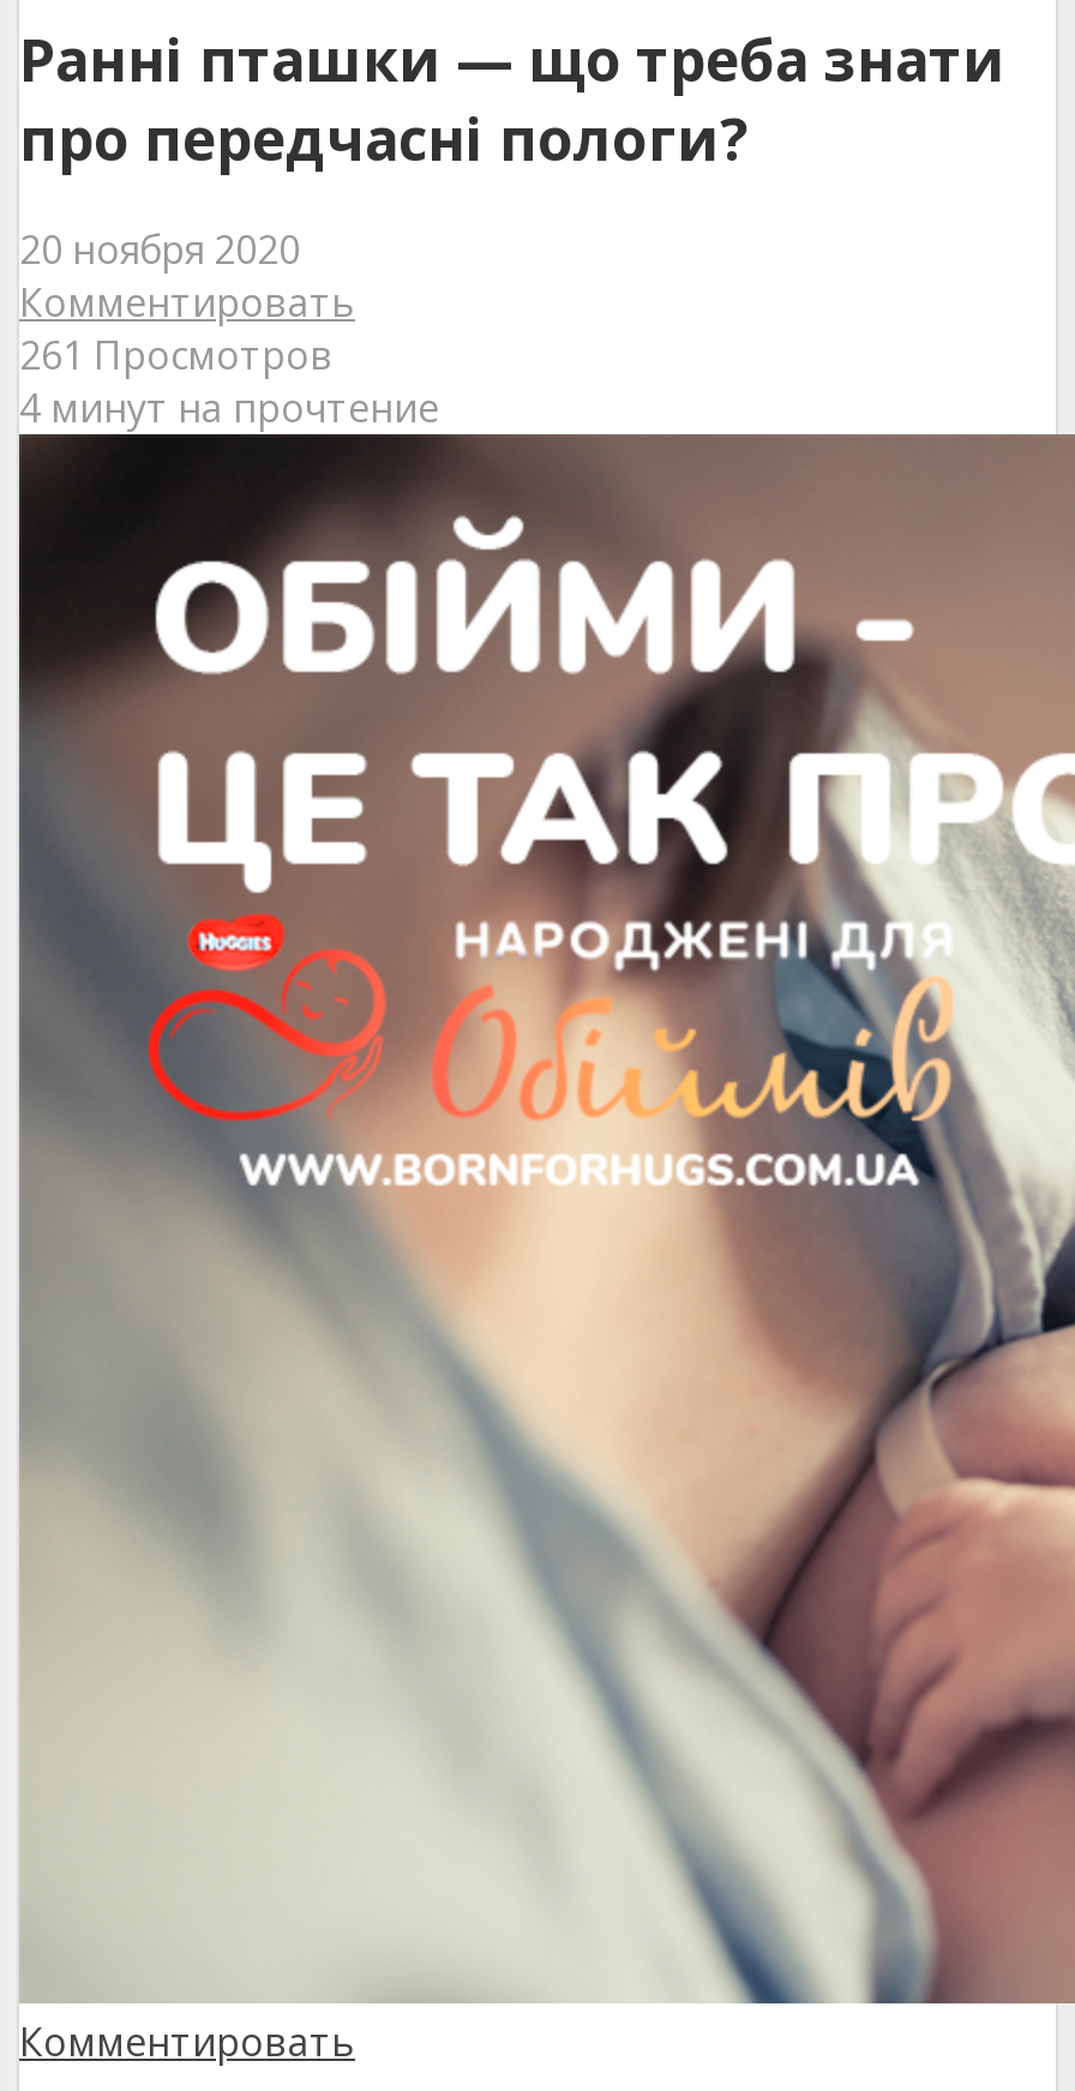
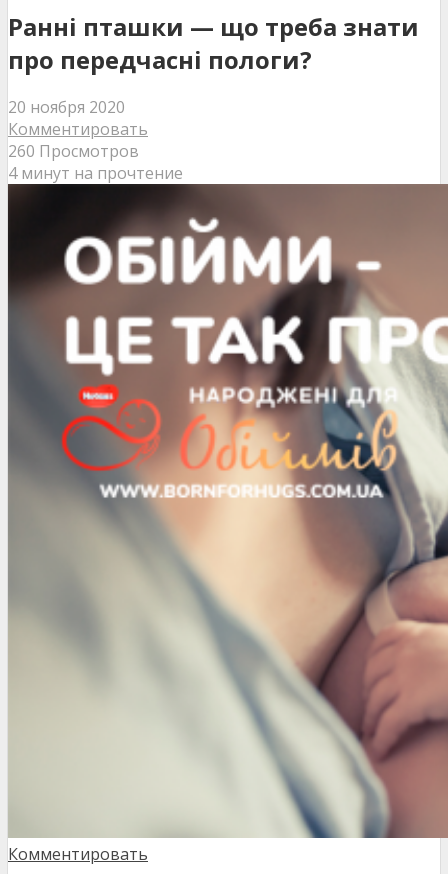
- 261 Просмотров
+ 260 Просмотров
